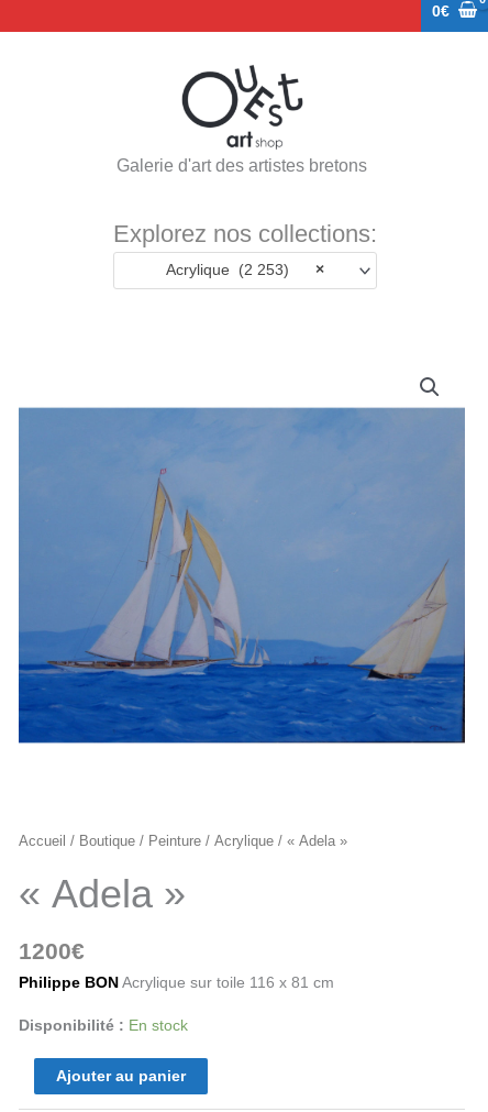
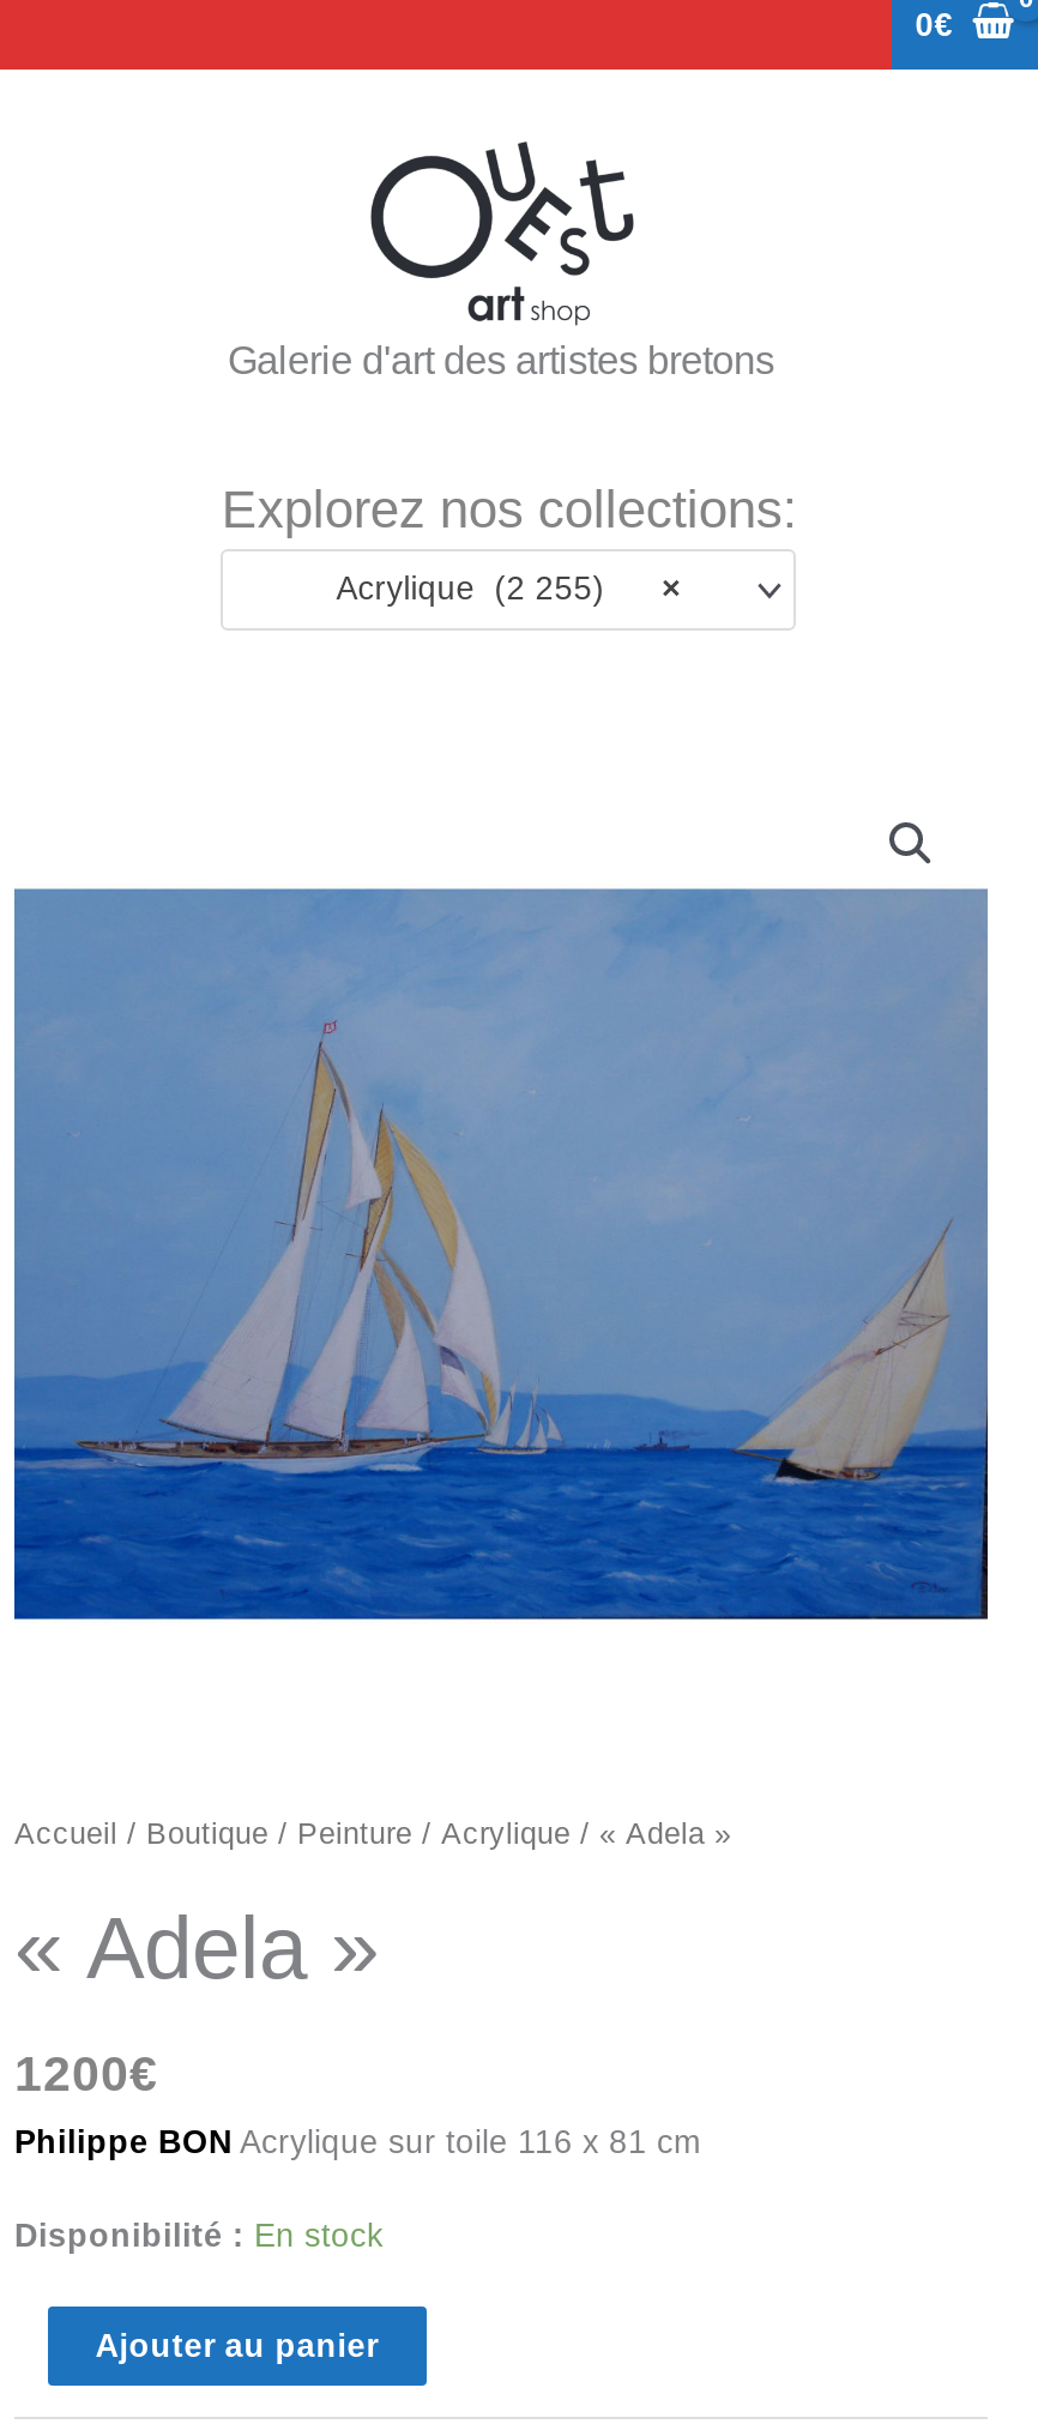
- Acrylique (2 253)
+ Acrylique (2 255)
